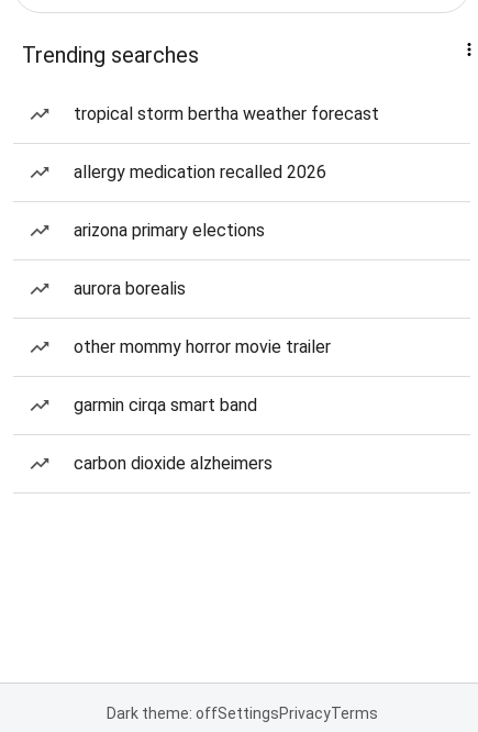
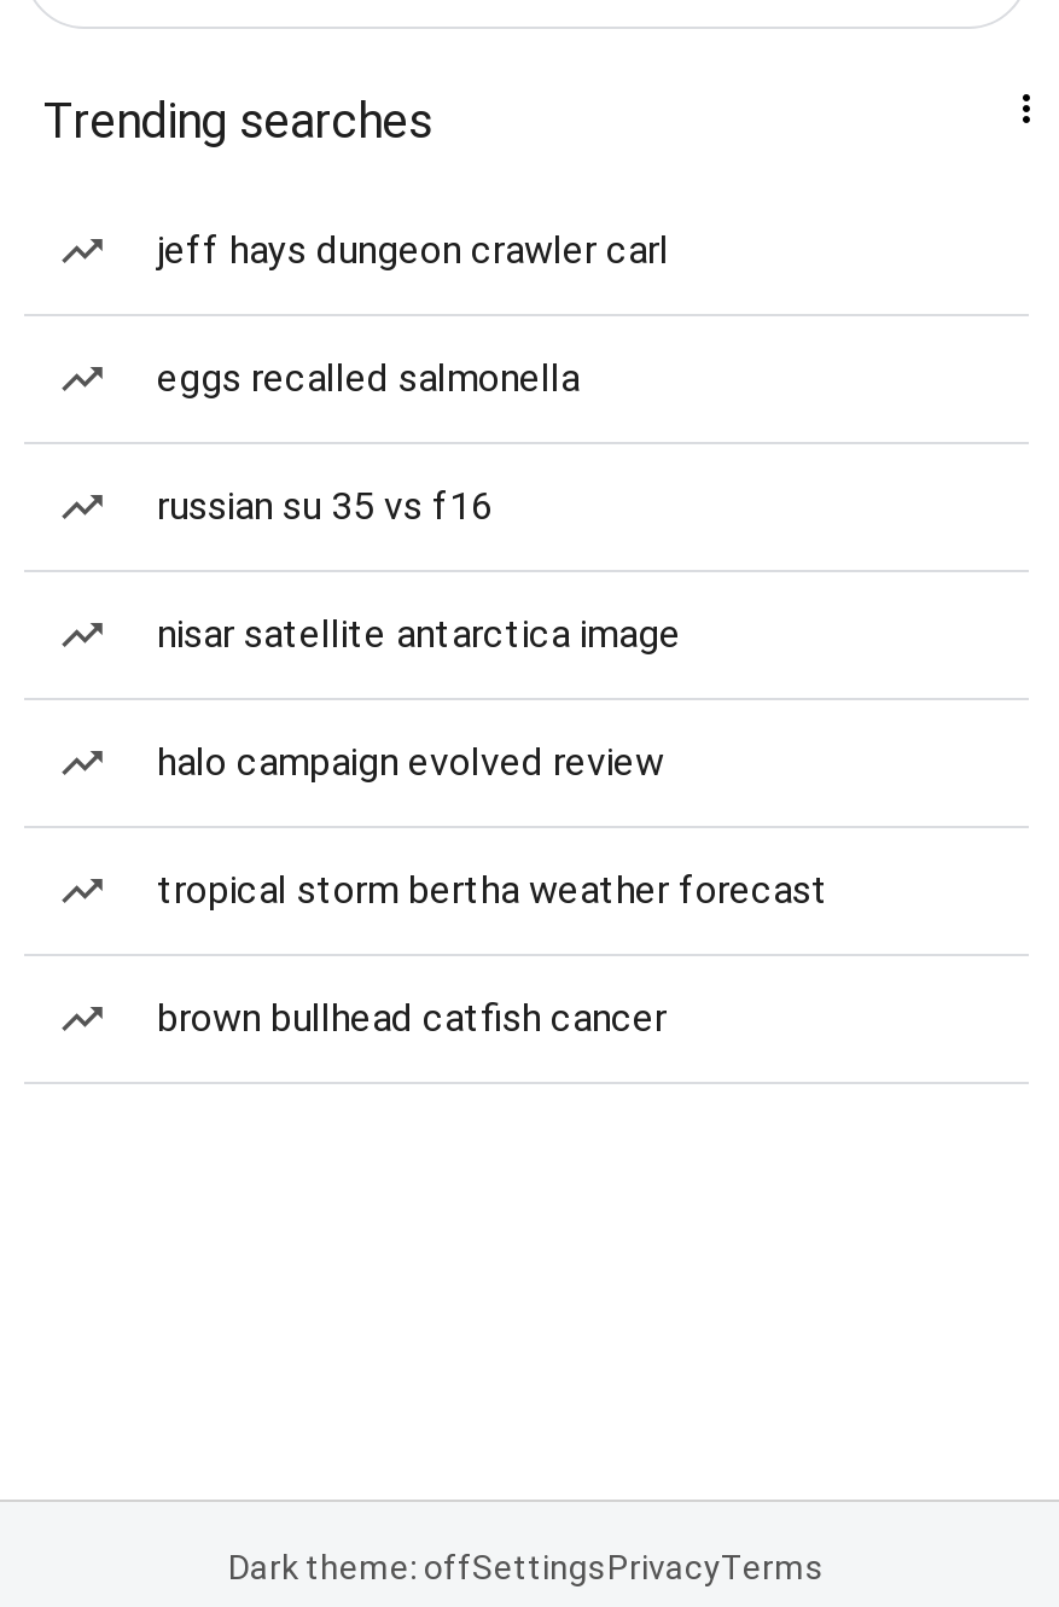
+ jeff hays dungeon crawler carl
+ eggs recalled salmonella
+ russian su 35 vs f16
+ nisar satellite antarctica image
+ halo campaign evolved review

moved down: tropical storm bertha weather forecast

- allergy medication recalled 2026
- arizona primary elections
- aurora borealis
- other mommy horror movie trailer
- garmin cirqa smart band
- carbon dioxide alzheimers
+ brown bullhead catfish cancer
